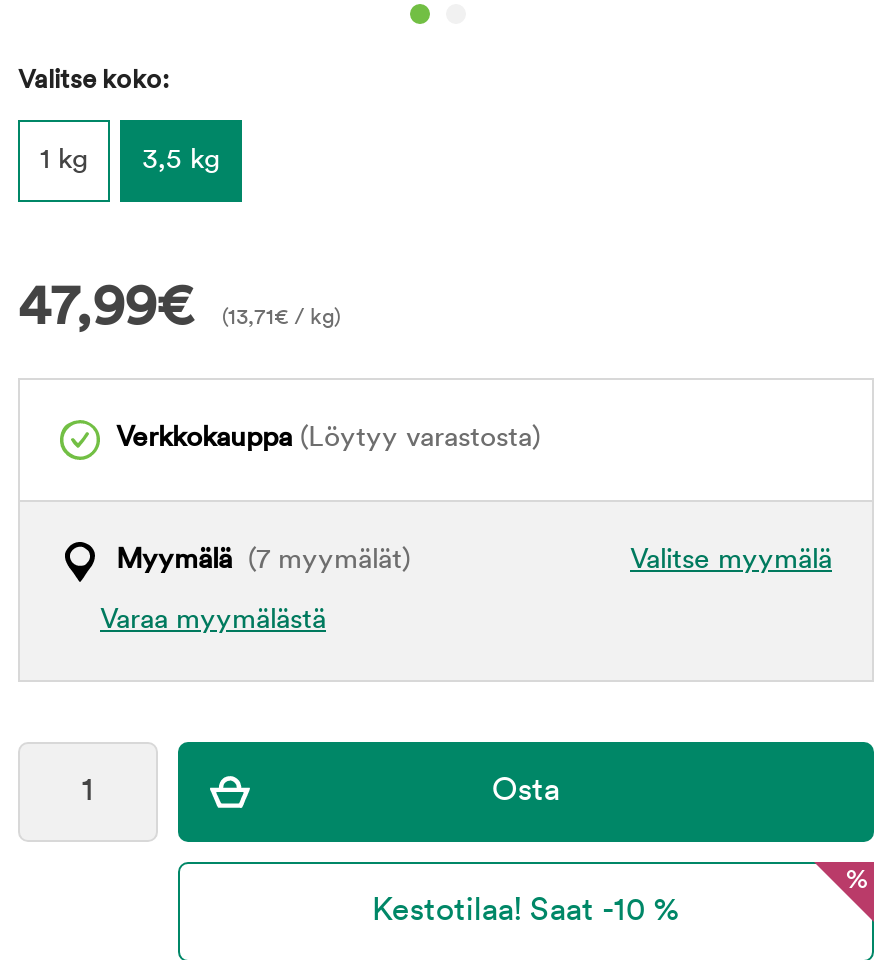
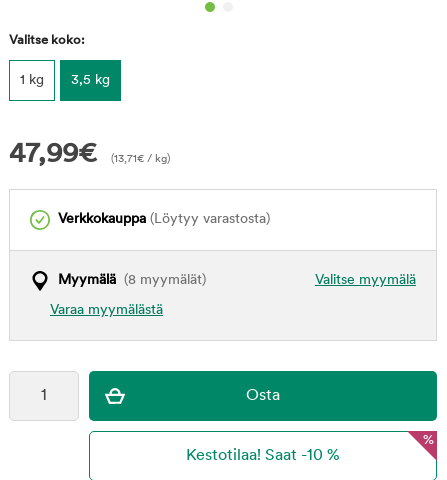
- Myymälä (7 myymälät)
+ Myymälä (8 myymälät)
